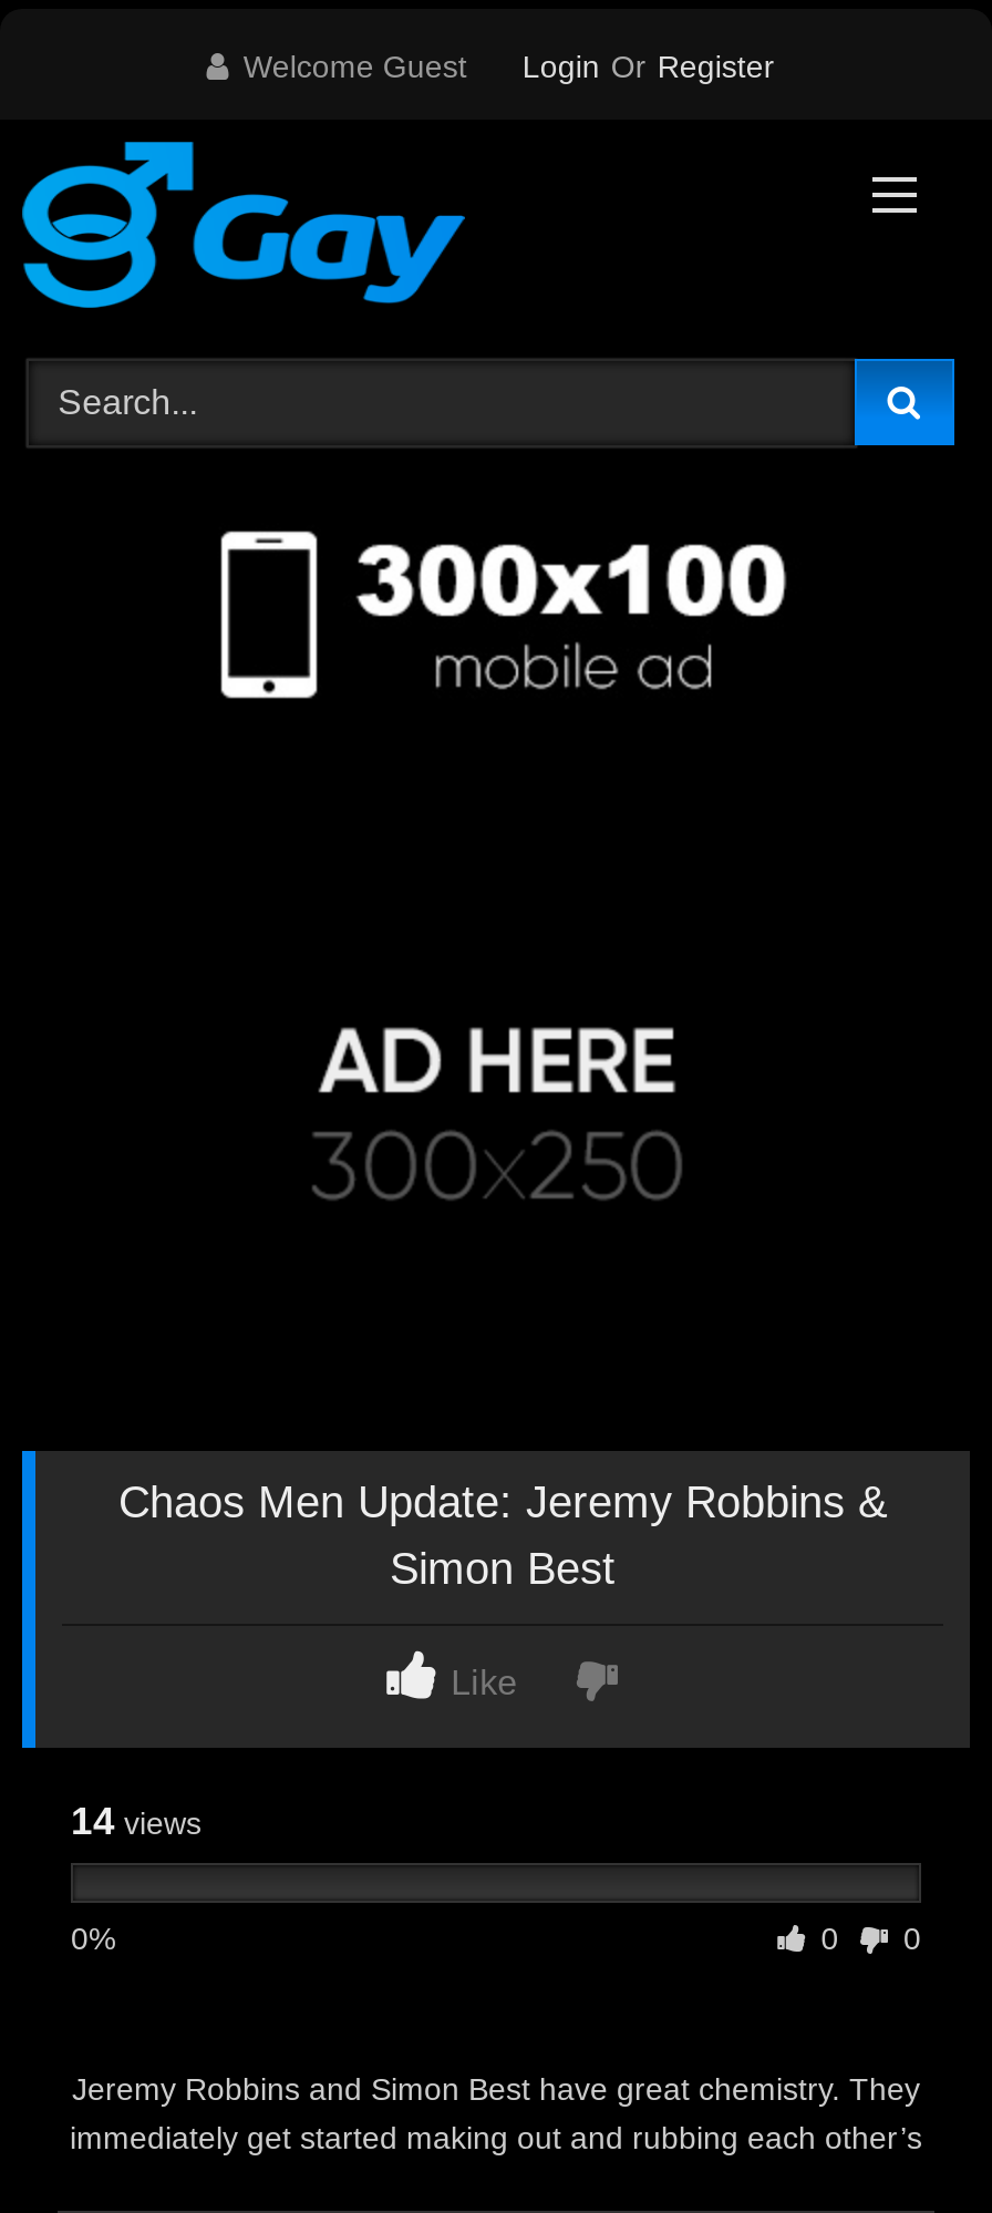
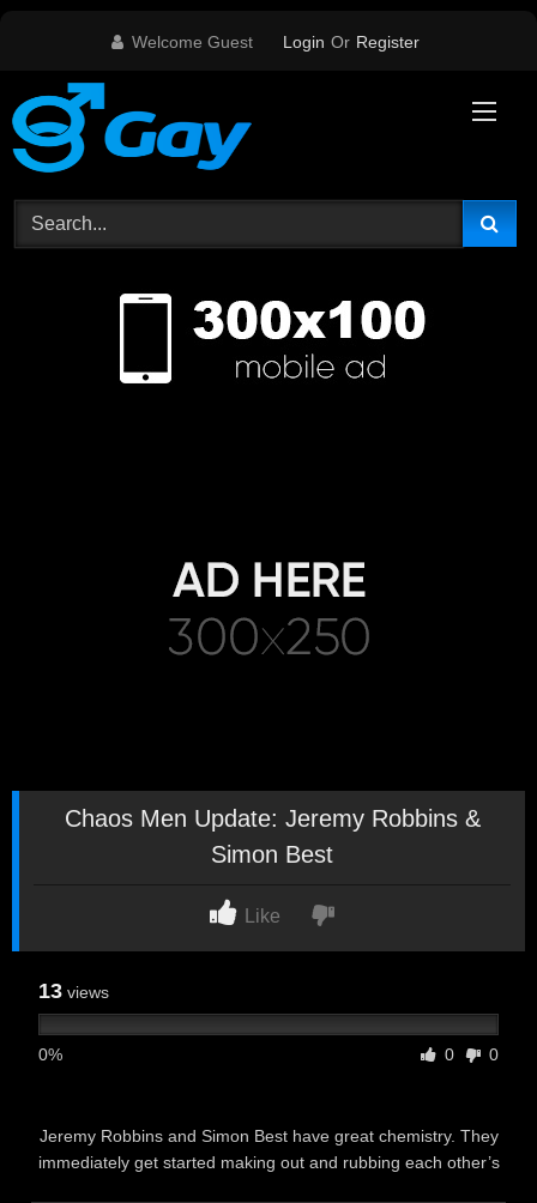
- 14 views
+ 13 views
